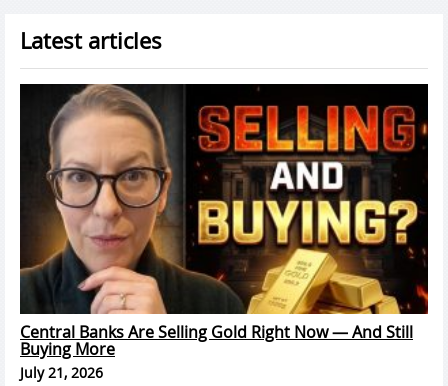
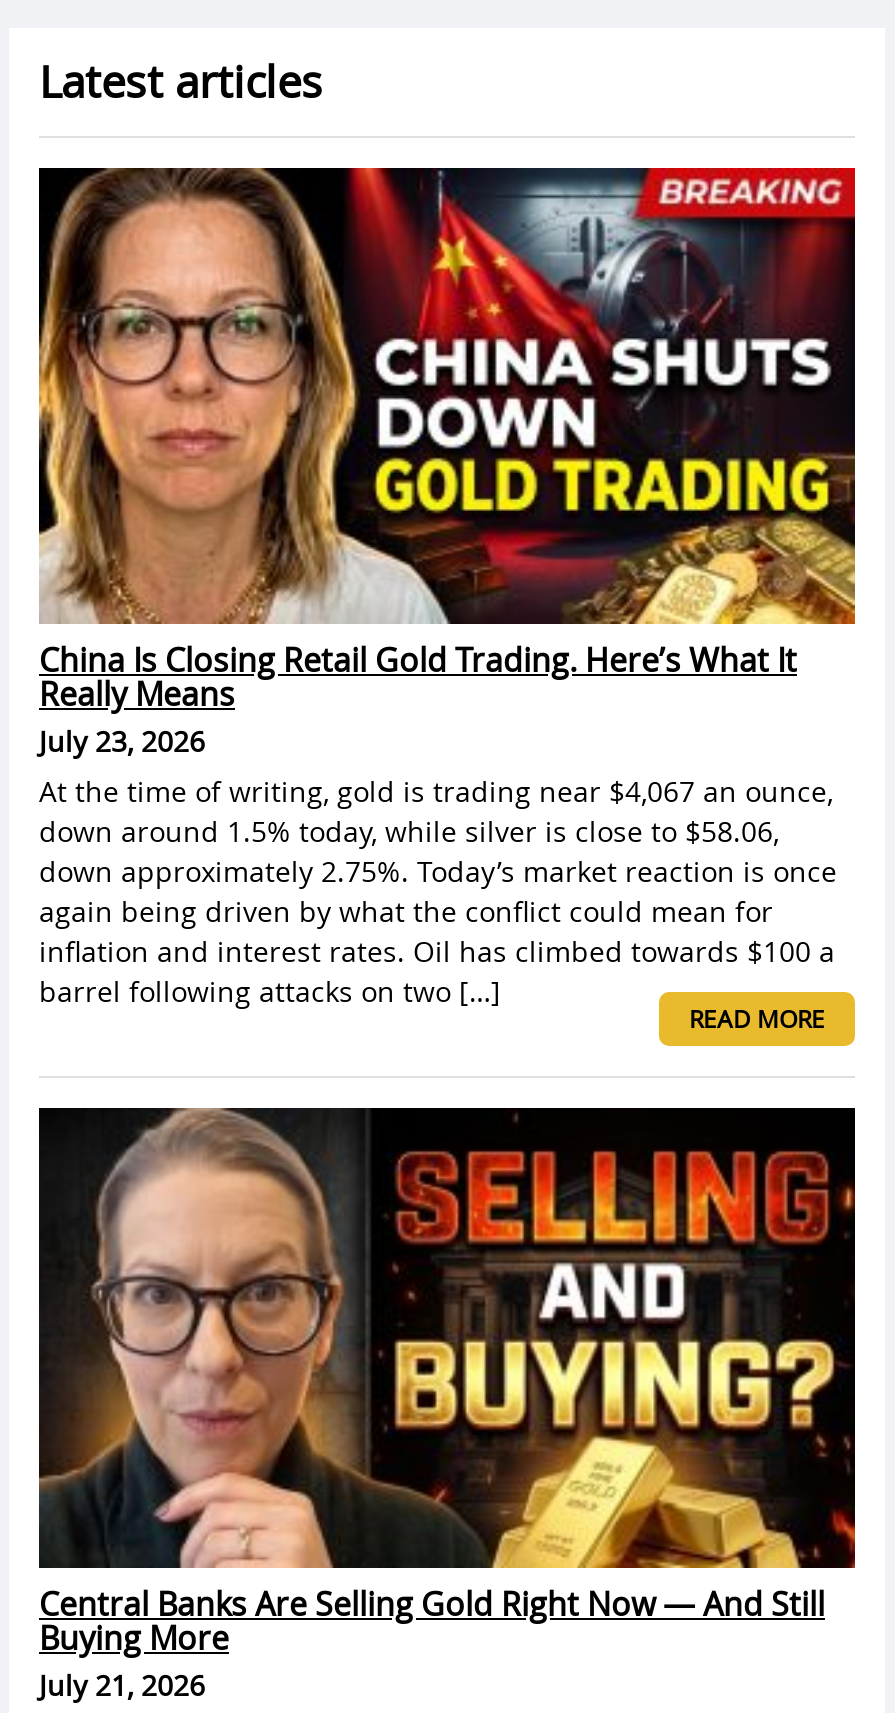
+ [image]
+ China Is Closing Retail Gold Trading. Here’s What It
+ Really Means
+ July 23, 2026
+ At the time of writing, gold is trading near $4,067 an ounce,
+ down around 1.5% today, while silver is close to $58.06,
+ down approximately 2.75%. Today’s market reaction is once
+ again being driven by what the conflict could mean for
+ inflation and interest rates. Oil has climbed towards $100 a
+ barrel following attacks on two […]
+ READ MORE
